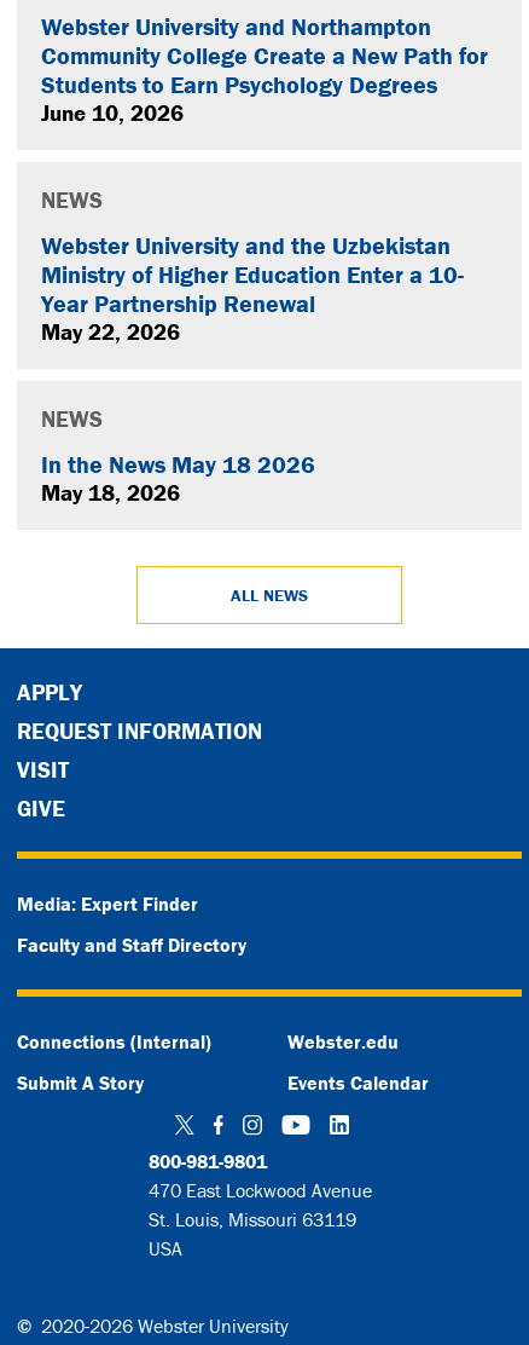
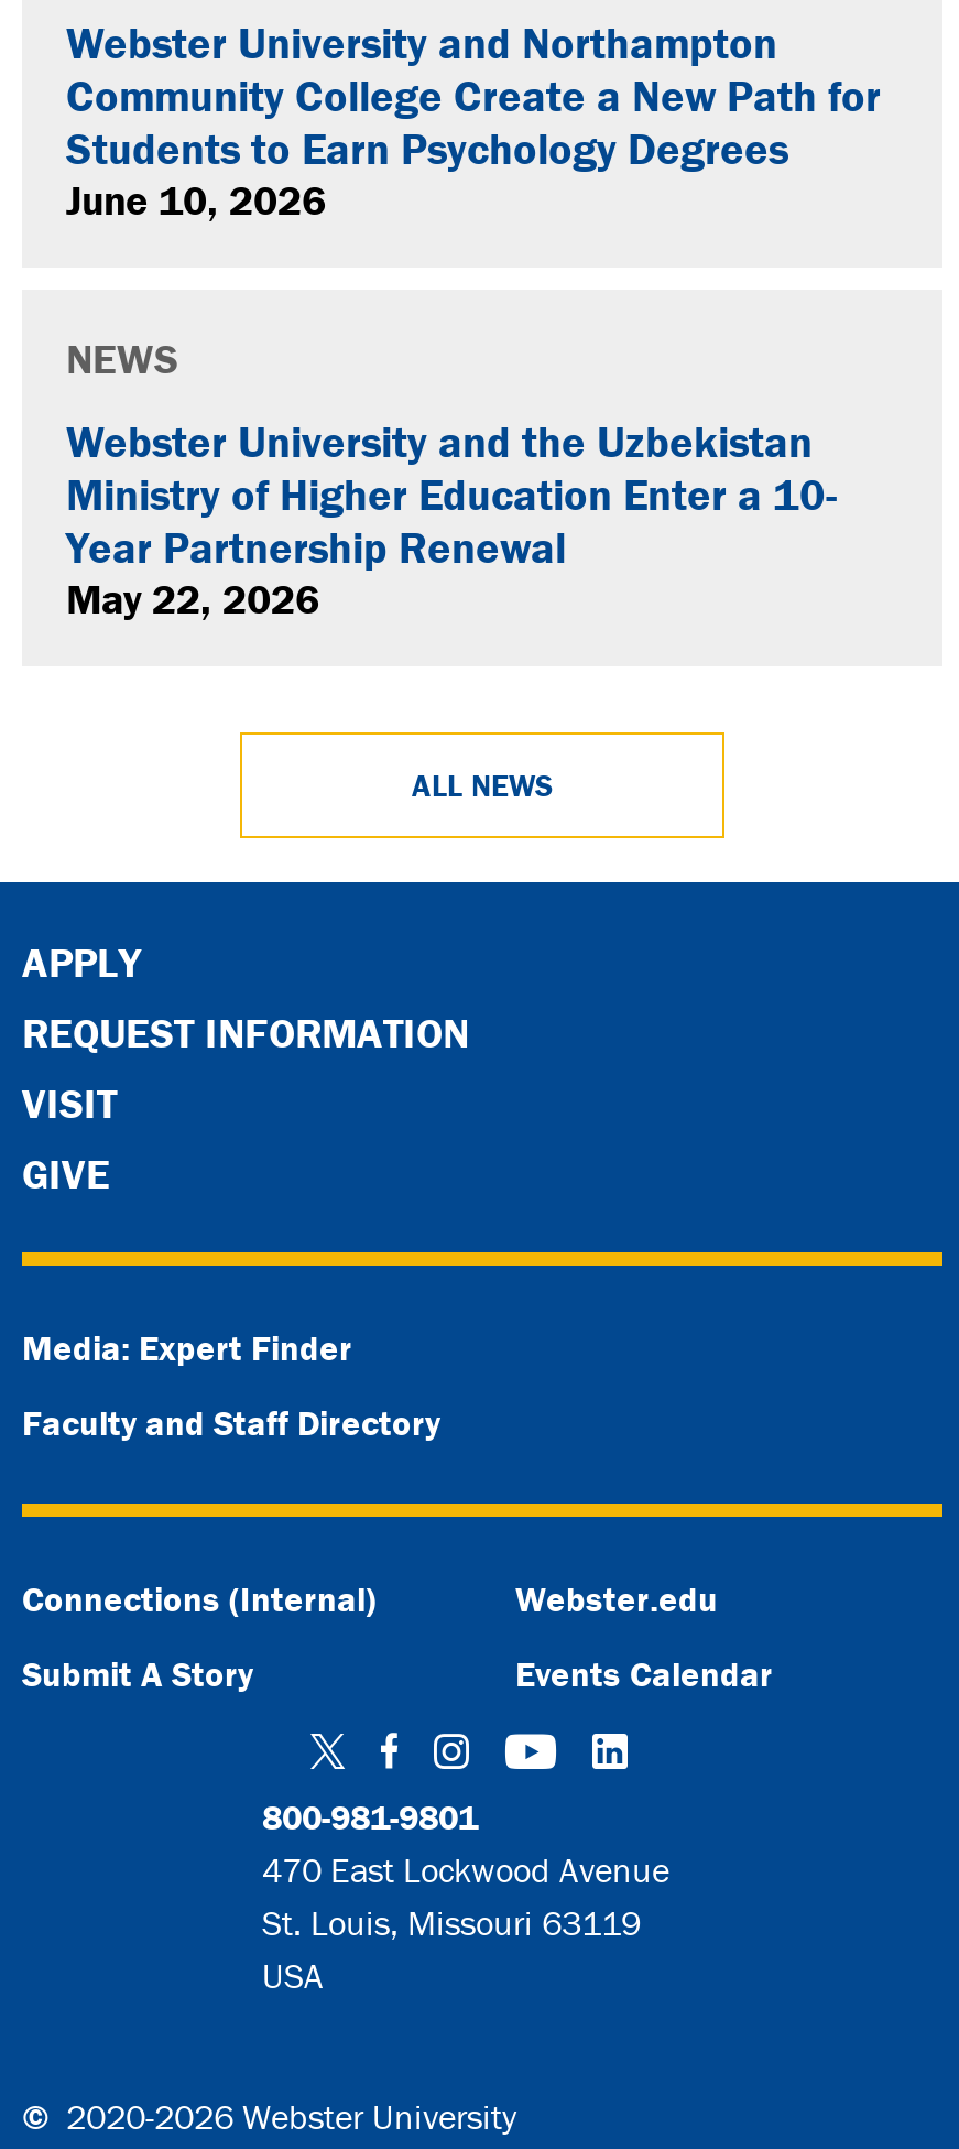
- NEWS
- In the News May 18 2026
- May 18, 2026
